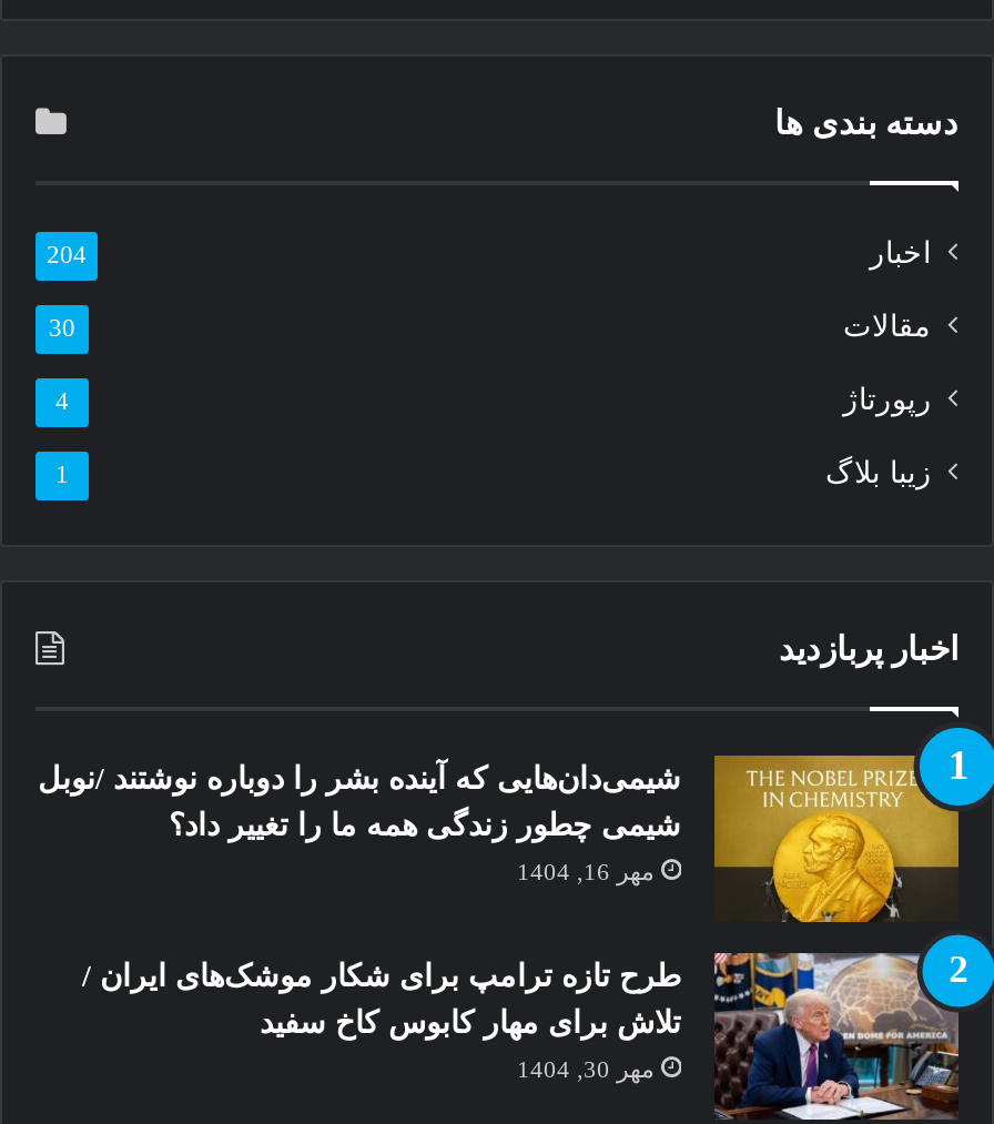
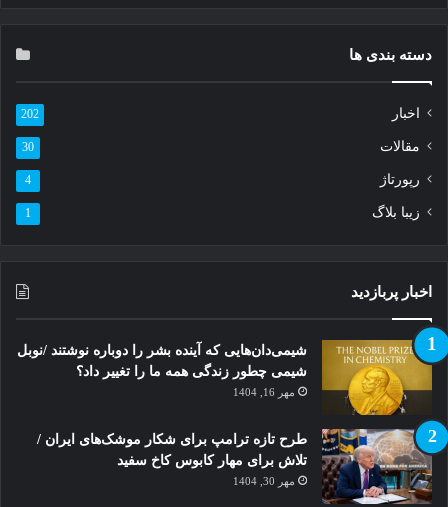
- 204
+ 202
